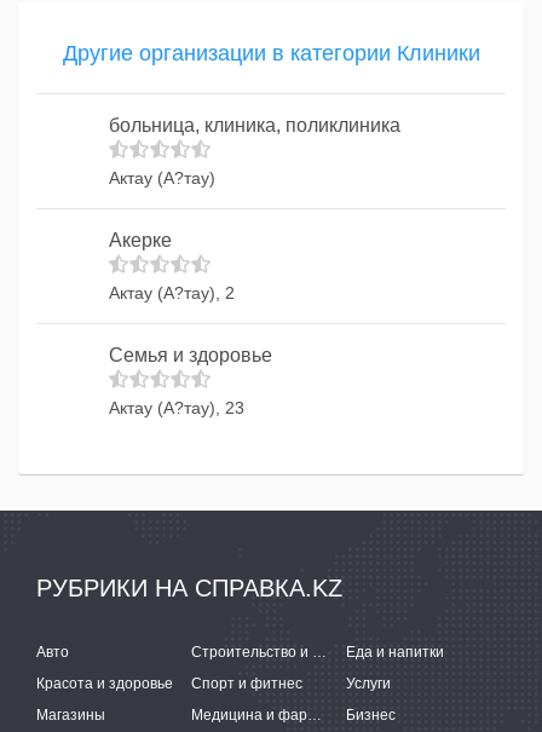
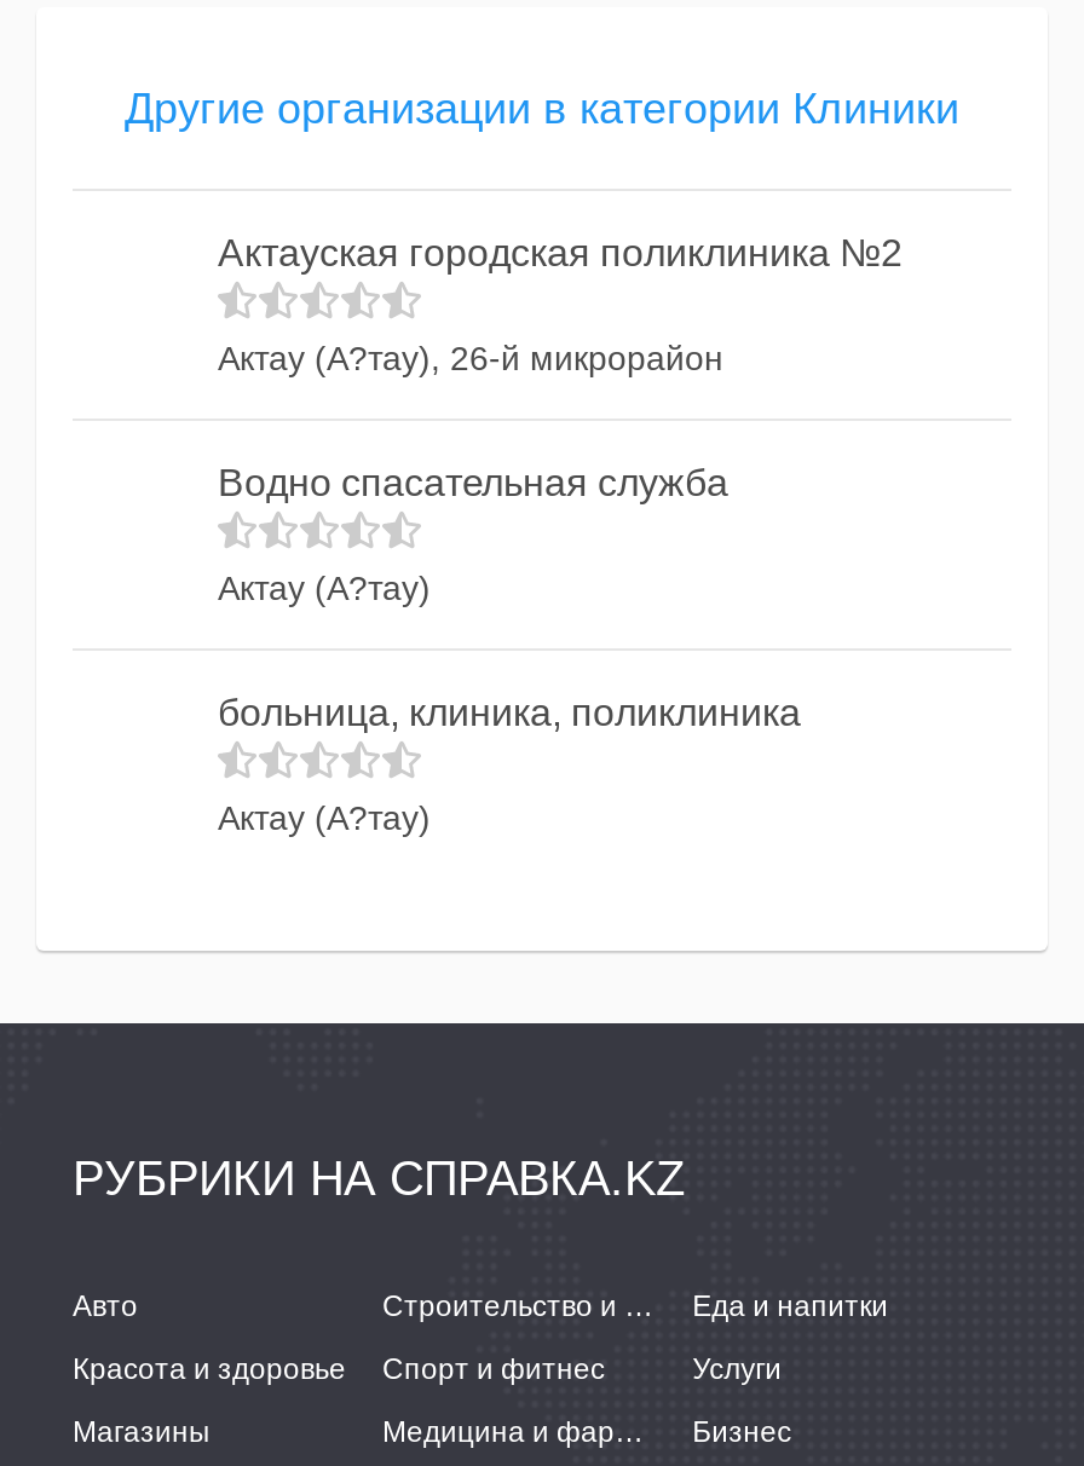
+ Актауская городская поликлиника №2
+ Актау (А?тау), 26-й микрорайон
+ Водно спасательная служба
+ Актау (А?тау)

moved down: больница, клиника, поликлиника | Актау (А?тау)

- Акерке
- Актау (А?тау), 2
- Семья и здоровье
- Актау (А?тау), 23
